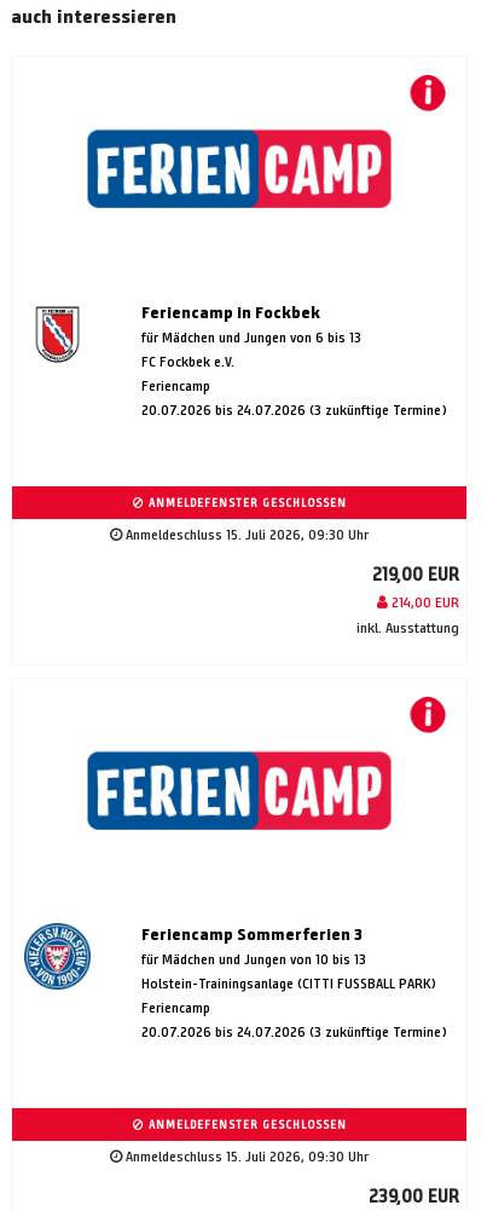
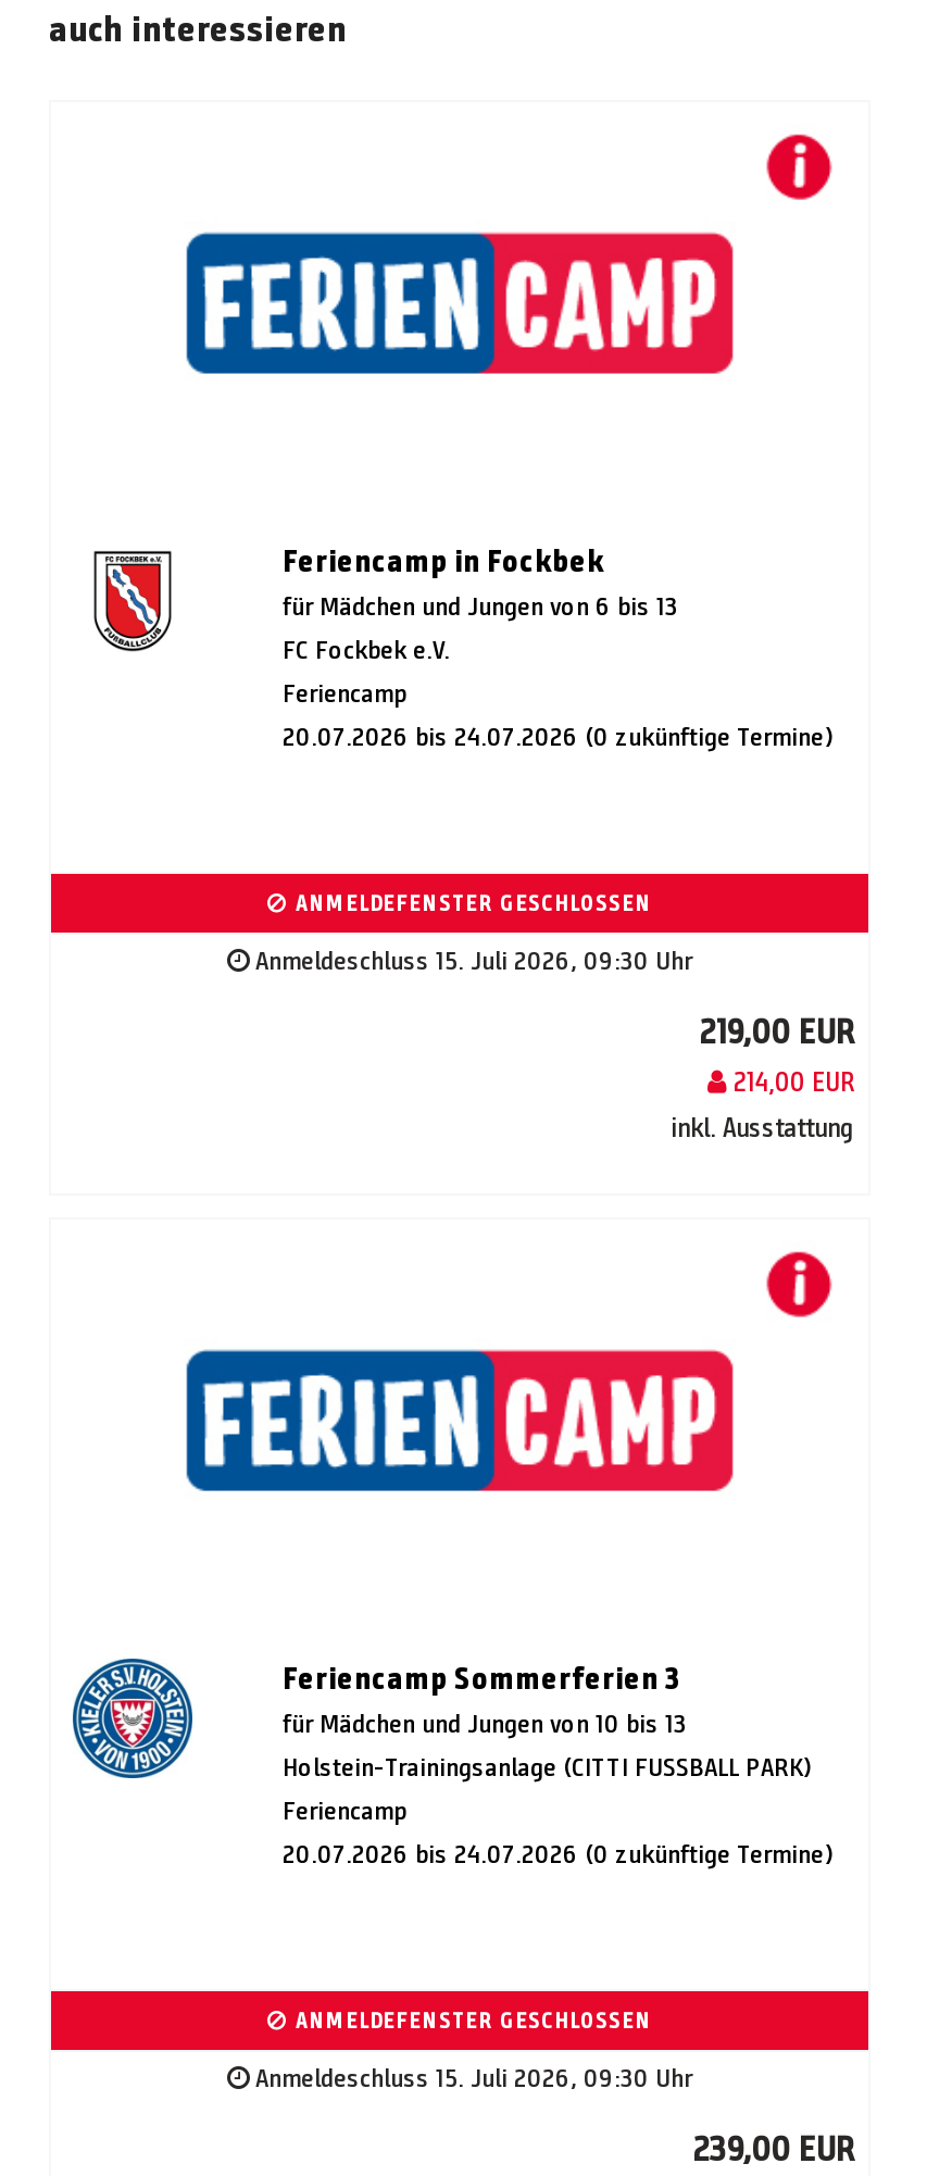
- 20.07.2026 bis 24.07.2026 (3 zukünftige Termine)
+ 20.07.2026 bis 24.07.2026 (0 zukünftige Termine)

- 20.07.2026 bis 24.07.2026 (3 zukünftige Termine)
+ 20.07.2026 bis 24.07.2026 (0 zukünftige Termine)
